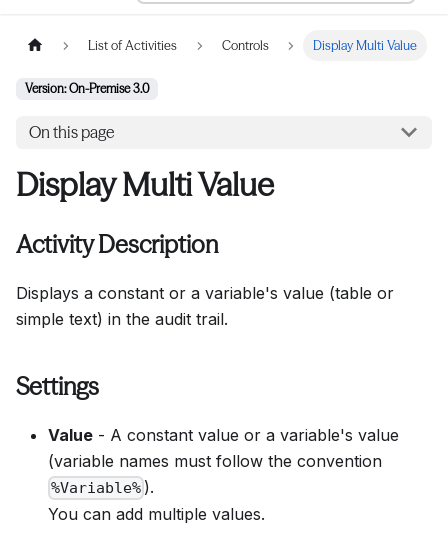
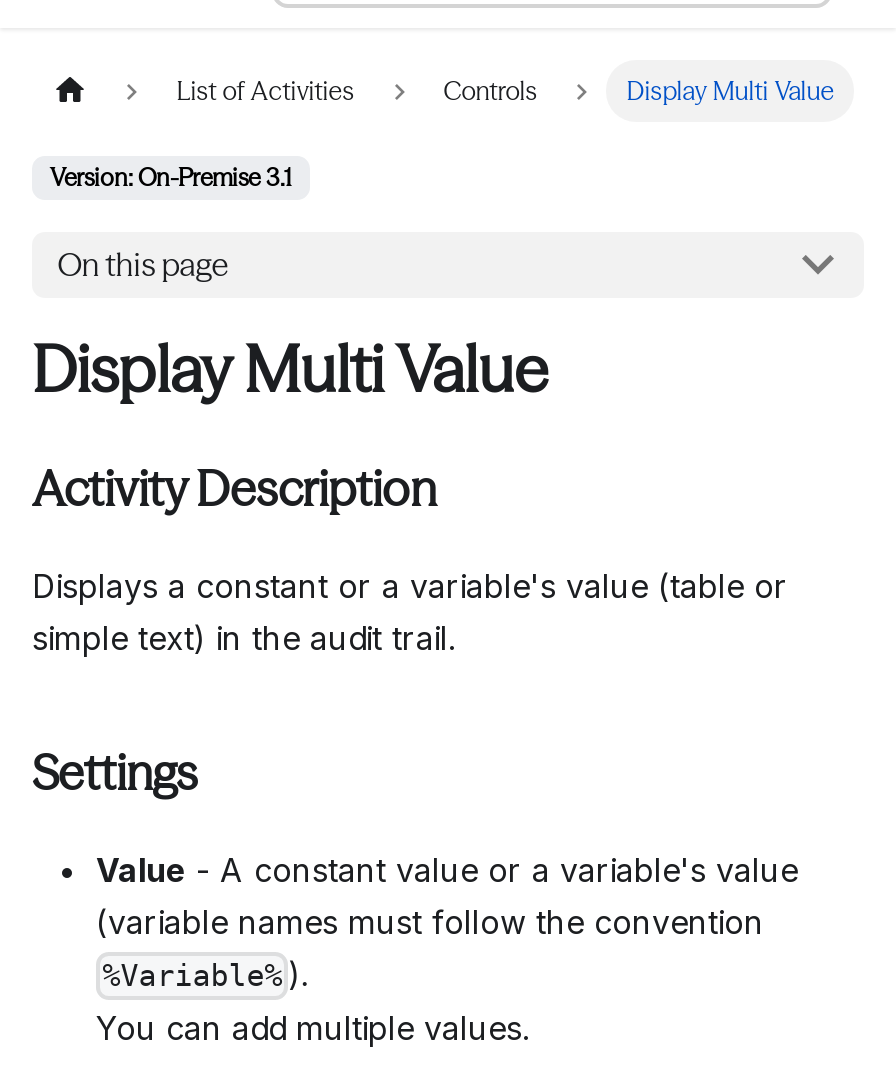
- Version: On-Premise 3.0
+ Version: On-Premise 3.1
